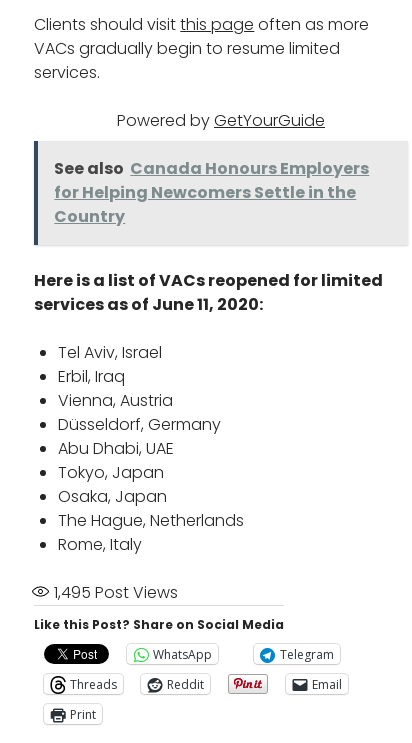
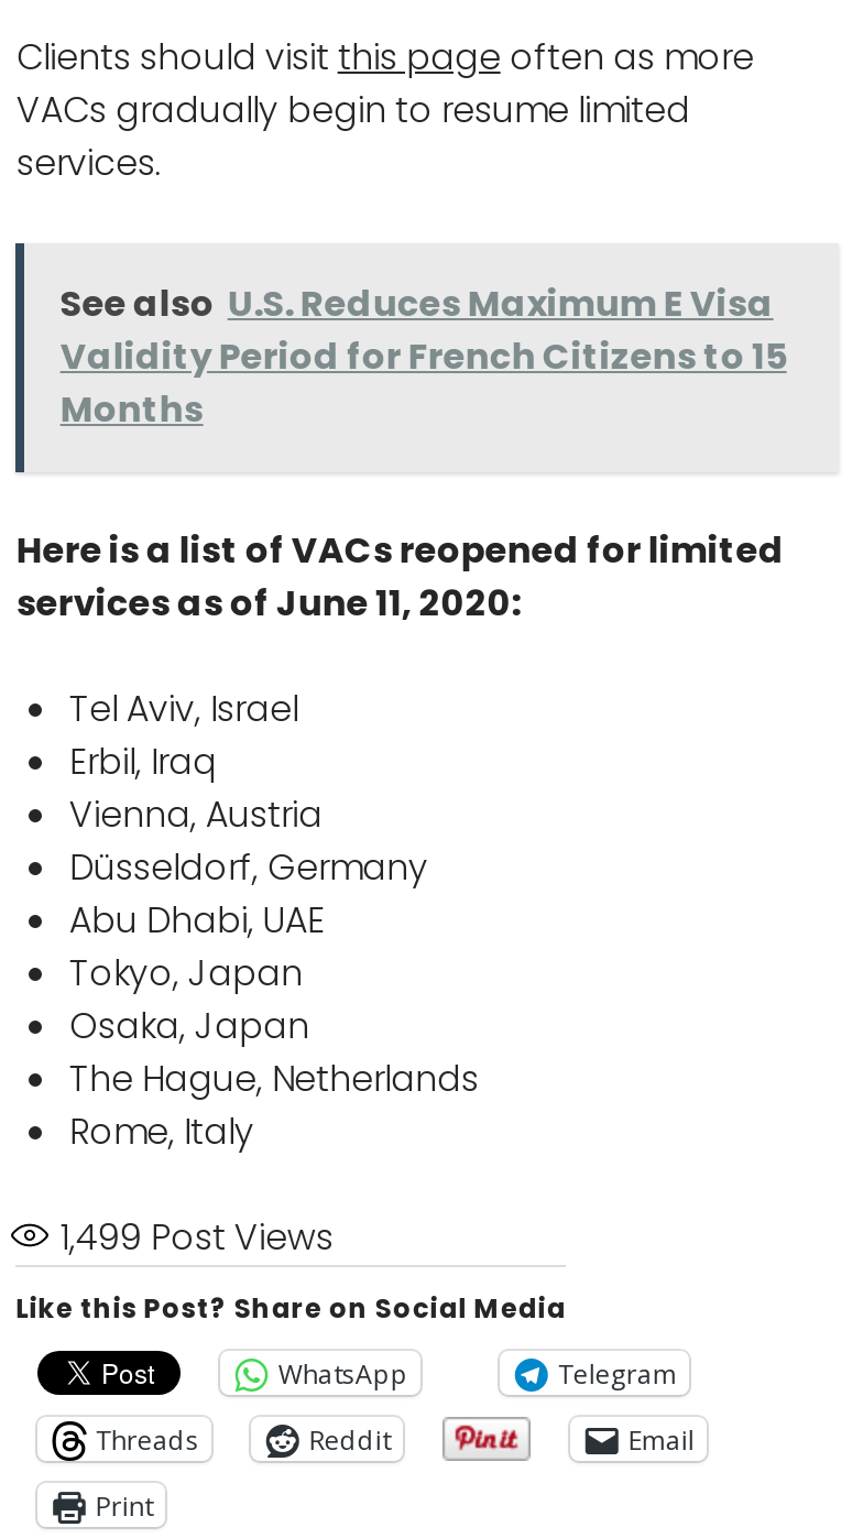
- Powered by GetYourGuide
- See also Canada Honours Employers
- for Helping Newcomers Settle in the
- Country
+ See also U.S. Reduces Maximum E Visa
+ Validity Period for French Citizens to 15
+ Months

- 1,495 Post Views
+ 1,499 Post Views
